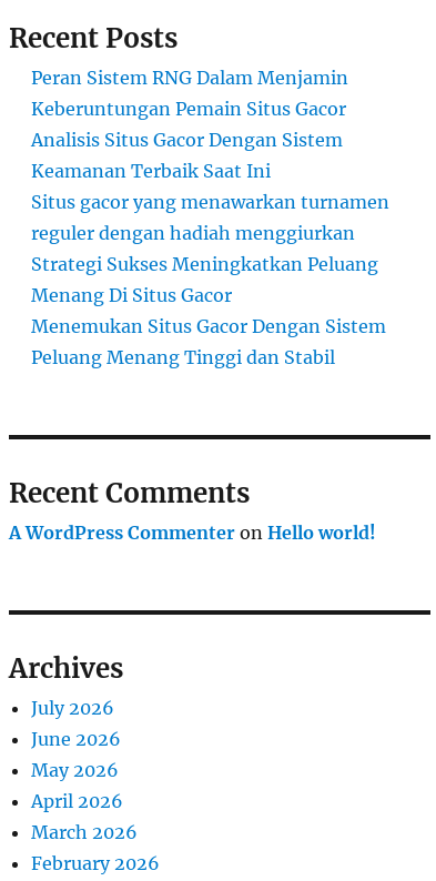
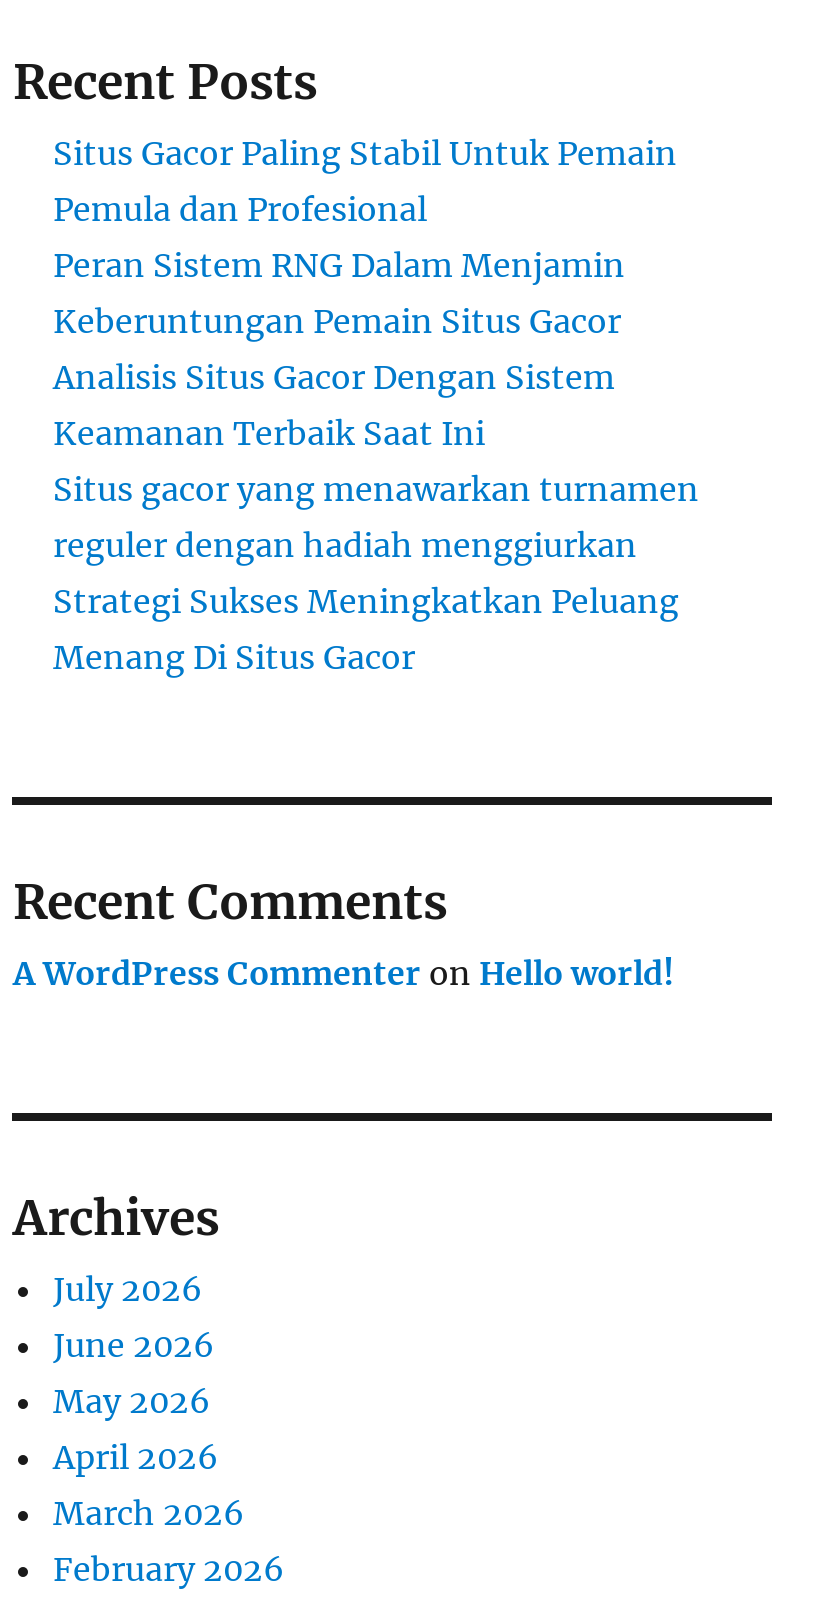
+ Situs Gacor Paling Stabil Untuk Pemain
+ Pemula dan Profesional

moved down: Peran Sistem RNG Dalam Menjamin | Keberuntungan Pemain Situs Gacor | Analisis Situs Gacor Dengan Sistem | Keamanan Terbaik Saat Ini | Situs gacor yang menawarkan turnamen | reguler dengan hadiah menggiurkan | Strategi Sukses Meningkatkan Peluang | Menang Di Situs Gacor

- Menemukan Situs Gacor Dengan Sistem
- Peluang Menang Tinggi dan Stabil
